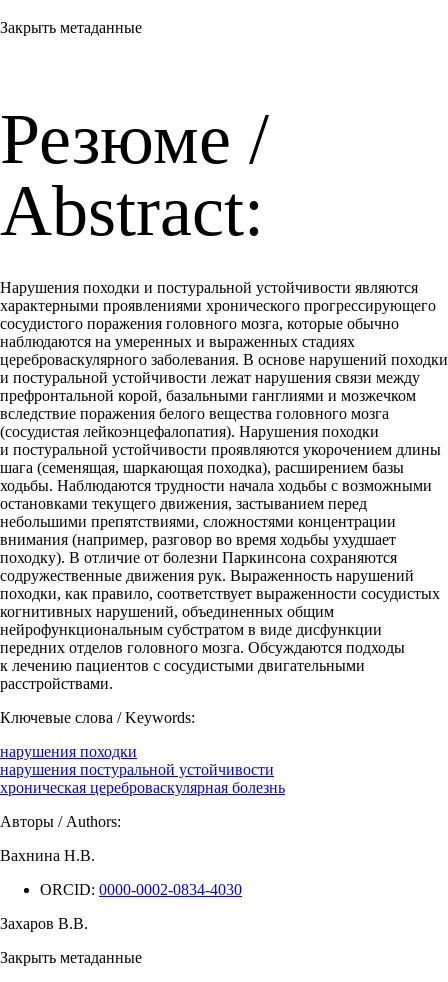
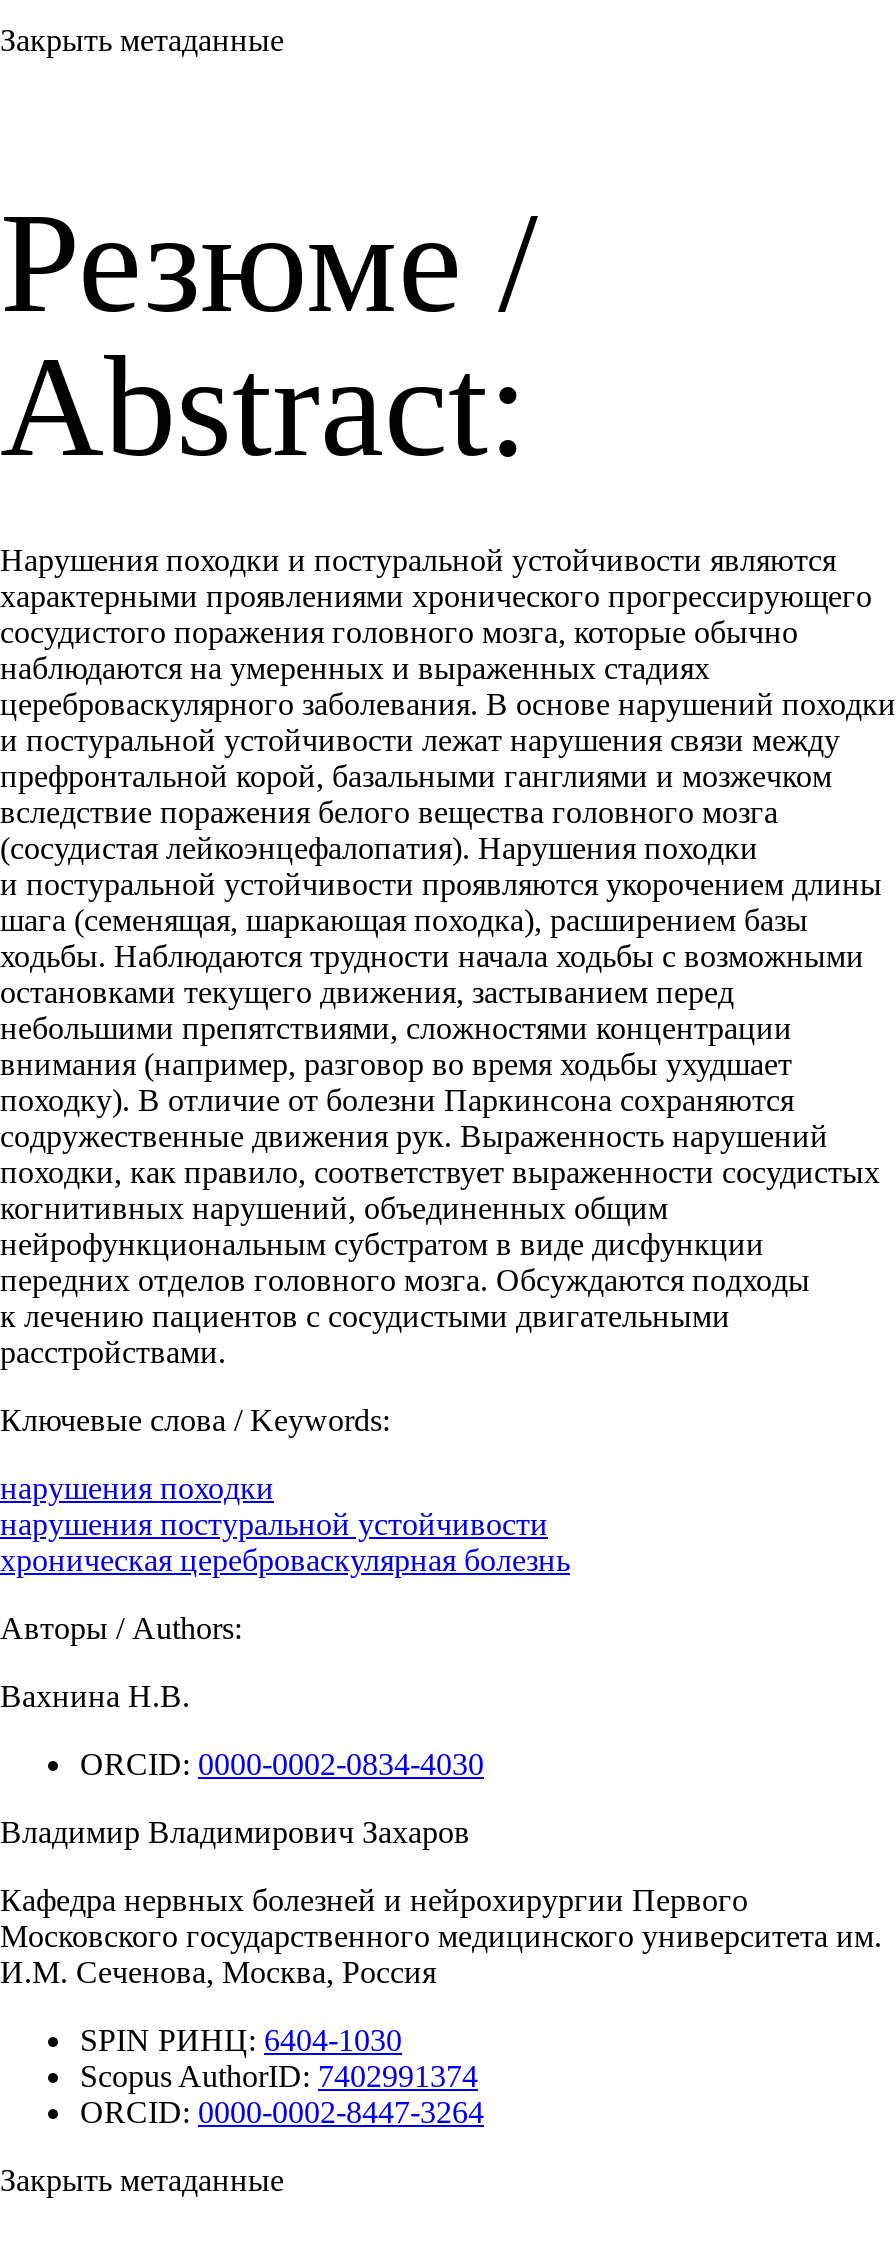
- Захаров В.В.
+ Владимир Владимирович Захаров
+ Кафедра нервных болезней и нейрохирургии Первого
+ Московского государственного медицинского университета им.
+ И.М. Сеченова, Москва, Россия
+ SPIN РИНЦ: 6404-1030
+ Scopus AuthorID: 7402991374
+ ORCID: 0000-0002-8447-3264
